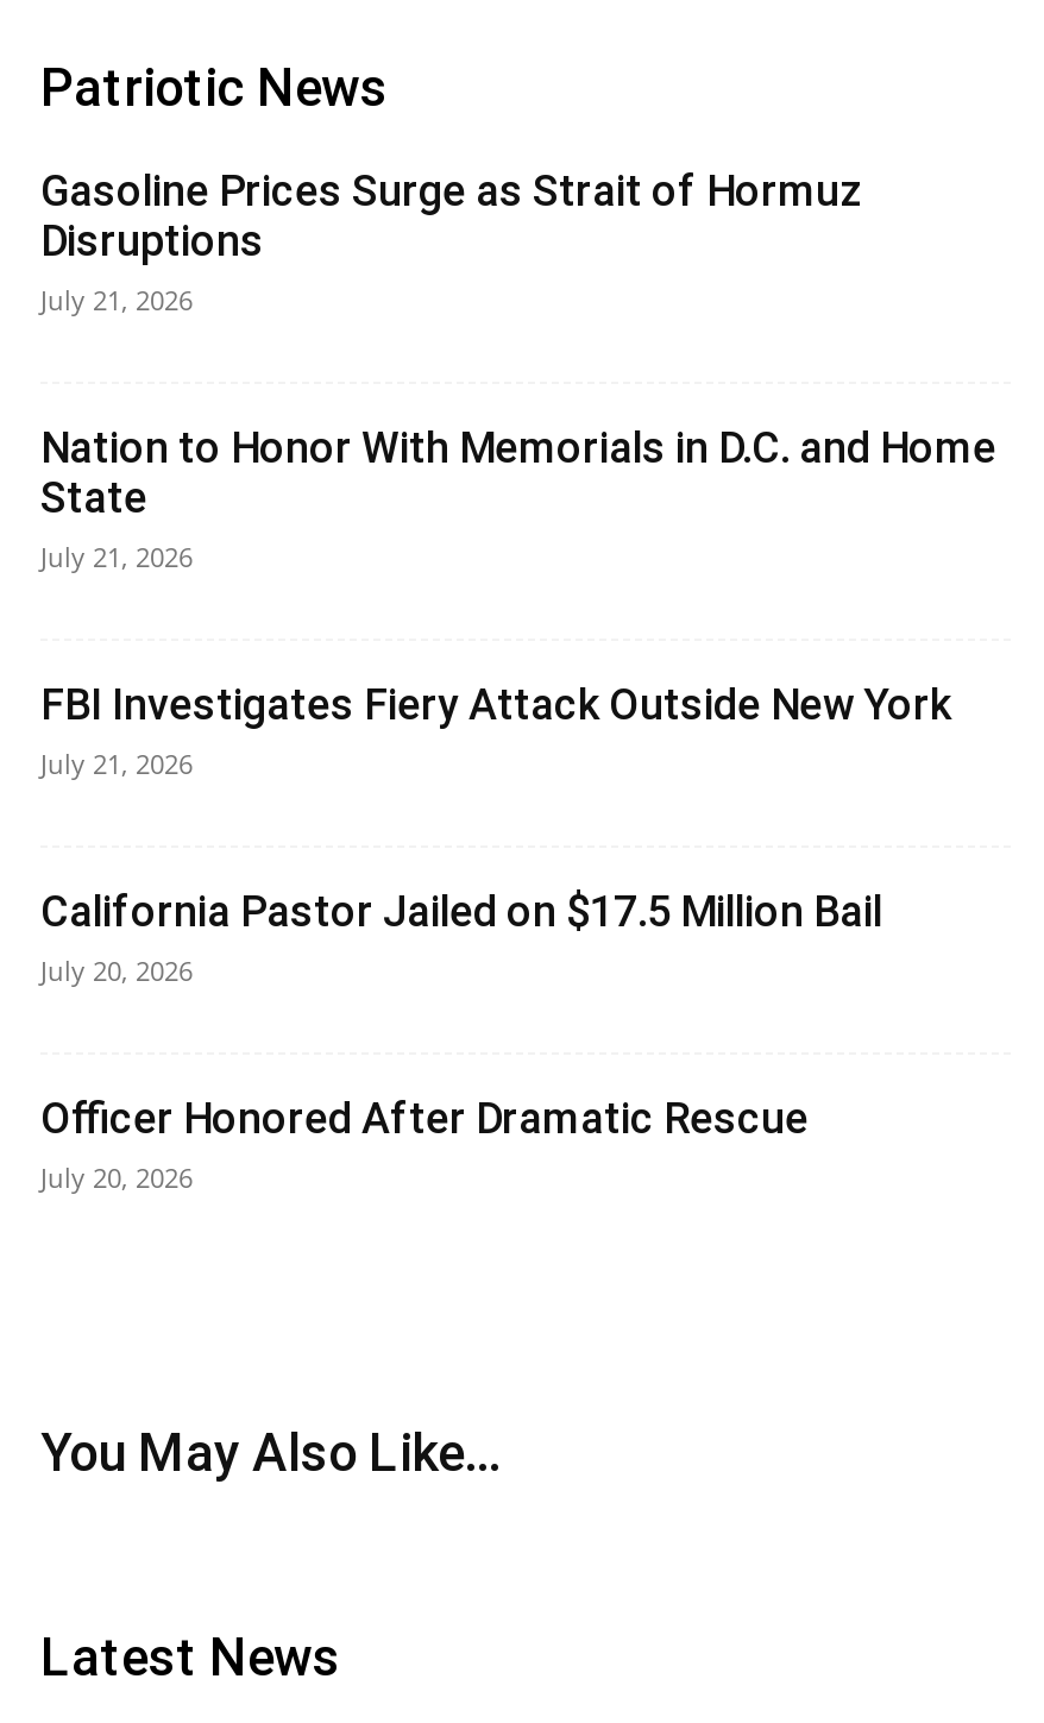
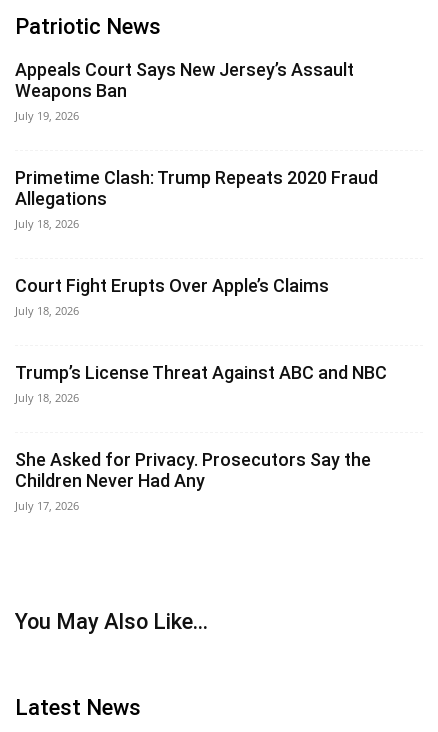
- Gasoline Prices Surge as Strait of Hormuz
- Disruptions
- July 21, 2026
+ Appeals Court Says New Jersey’s Assault
+ Weapons Ban
+ July 19, 2026

- Nation to Honor With Memorials in D.C. and Home
- State
- July 21, 2026
+ Primetime Clash: Trump Repeats 2020 Fraud
+ Allegations
+ July 18, 2026

- FBI Investigates Fiery Attack Outside New York
- July 21, 2026
+ Court Fight Erupts Over Apple’s Claims
+ July 18, 2026

- California Pastor Jailed on $17.5 Million Bail
- July 20, 2026
+ Trump’s License Threat Against ABC and NBC
+ July 18, 2026

- Officer Honored After Dramatic Rescue
- July 20, 2026
+ She Asked for Privacy. Prosecutors Say the
+ Children Never Had Any
+ July 17, 2026
